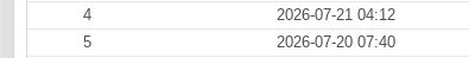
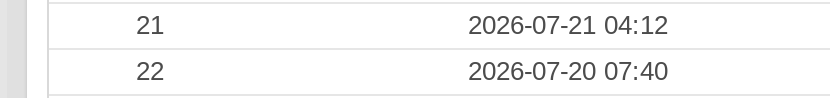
- 4
+ 21

- 5
+ 22
